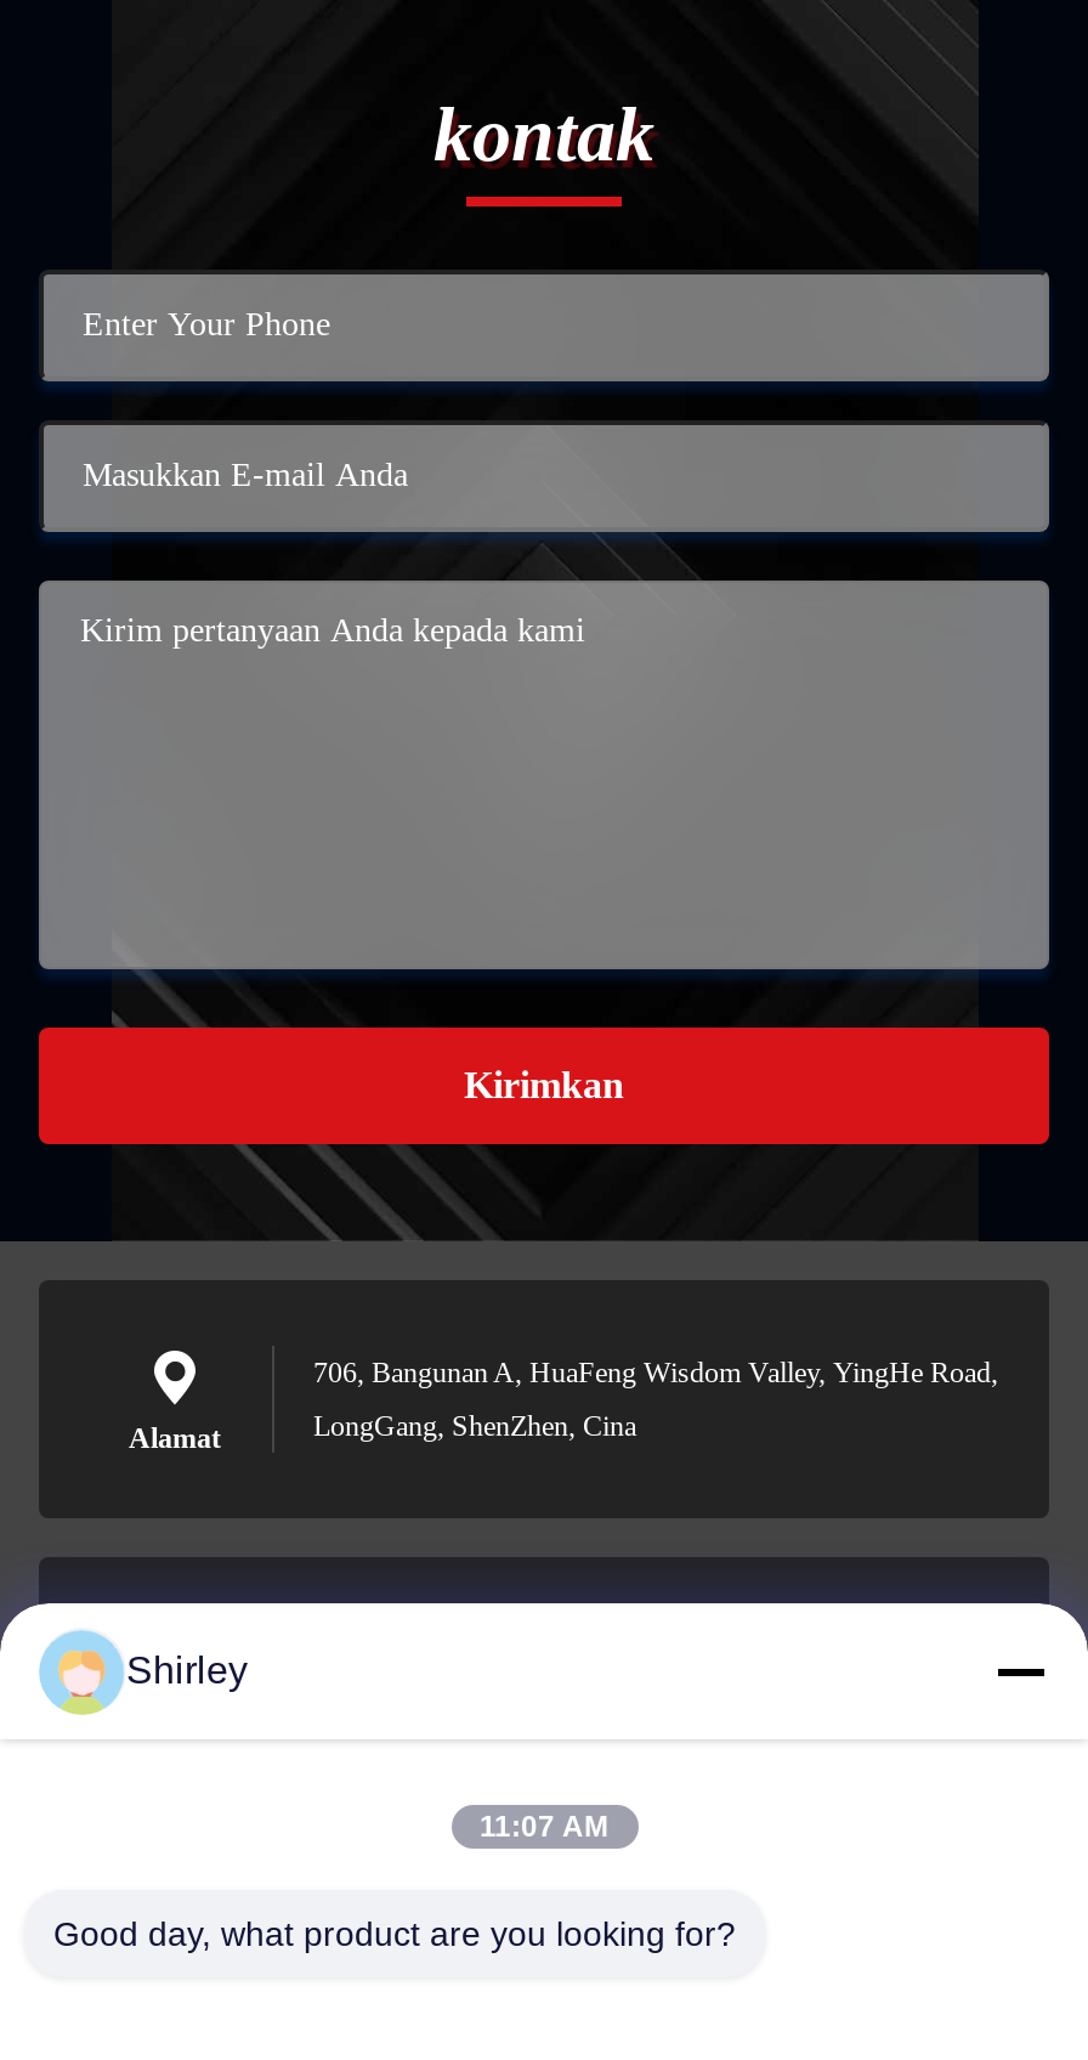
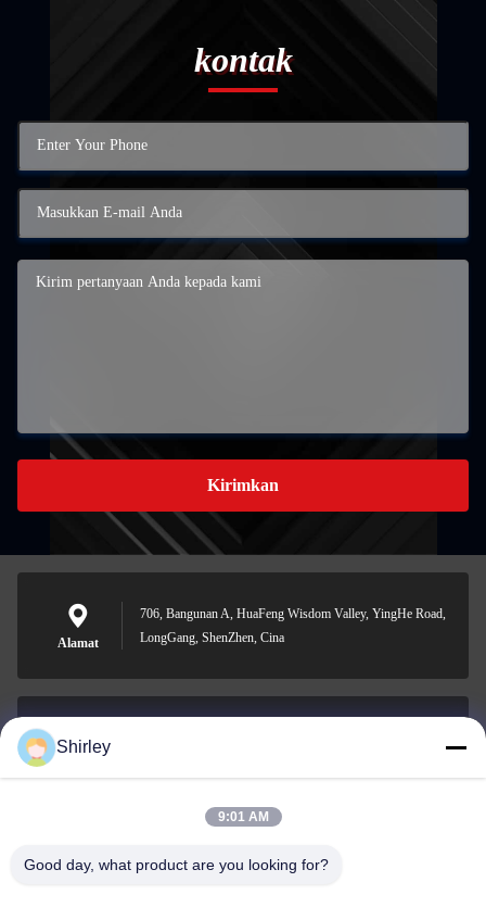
- 11:07 AM
+ 9:01 AM
